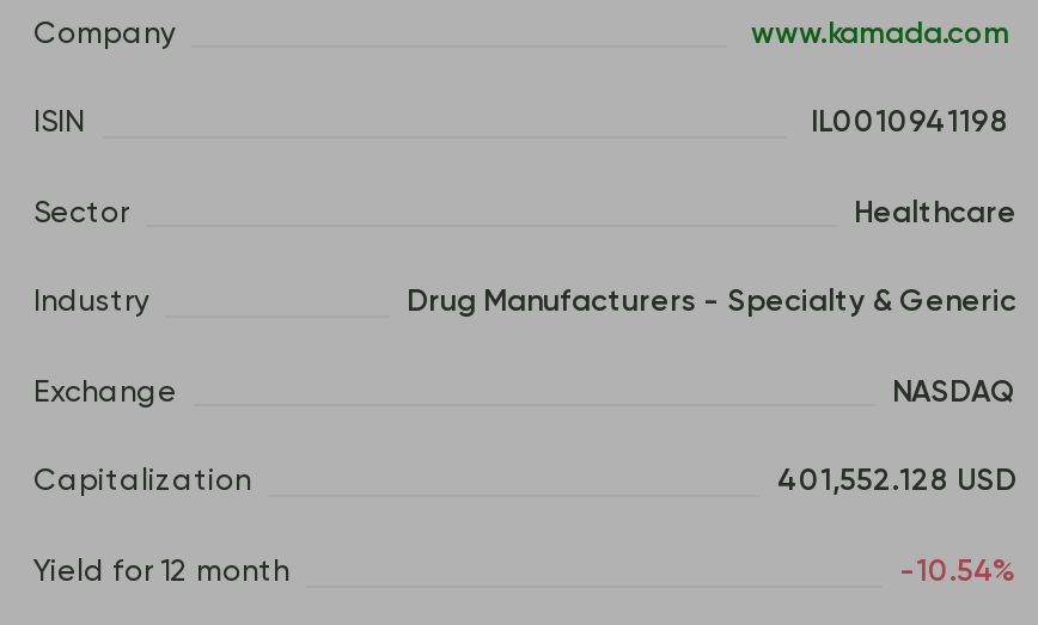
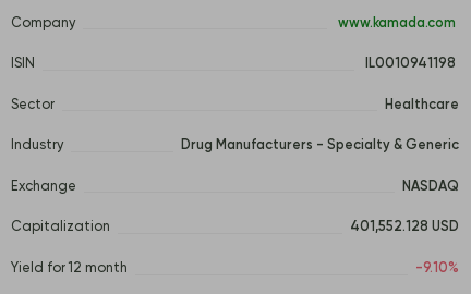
- -10.54%
+ -9.10%
